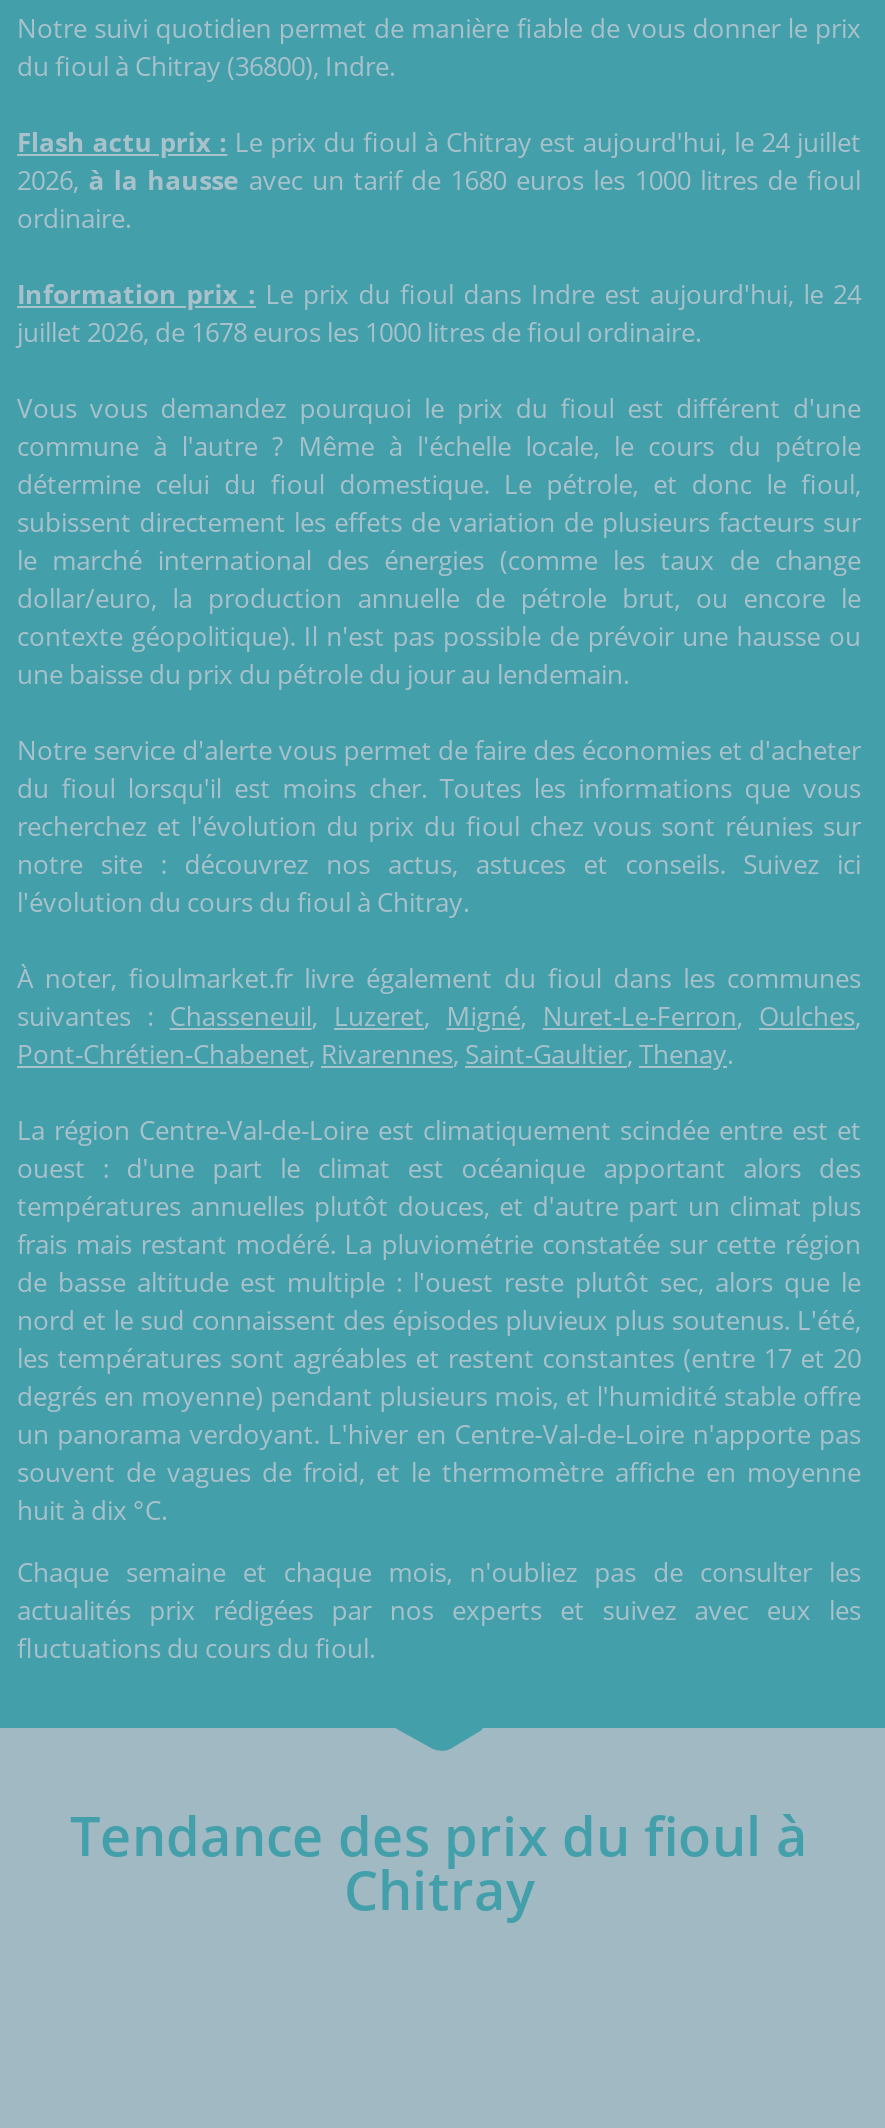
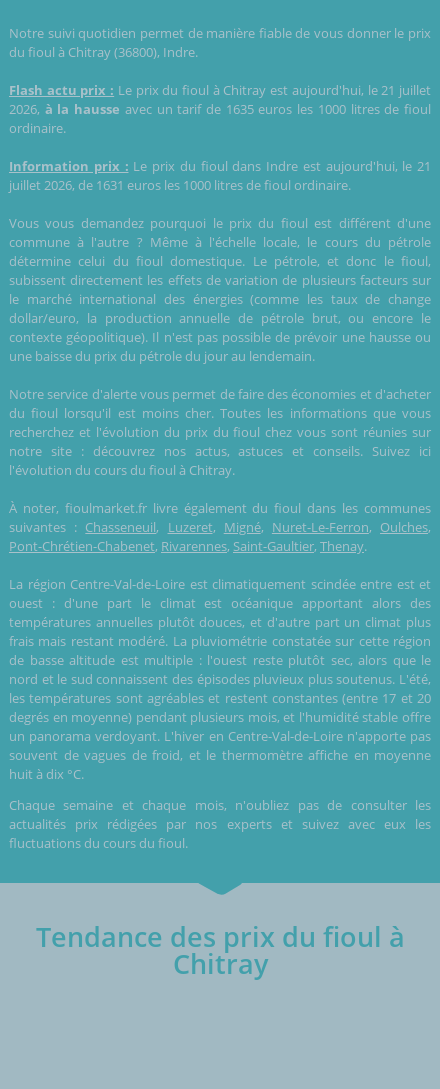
- Flash actu prix : Le prix du fioul à Chitray est aujourd'hui, le 24 juillet
+ Flash actu prix : Le prix du fioul à Chitray est aujourd'hui, le 21 juillet

- 2026, à la hausse avec un tarif de 1680 euros les 1000 litres de fioul
+ 2026, à la hausse avec un tarif de 1635 euros les 1000 litres de fioul

- Information prix : Le prix du fioul dans Indre est aujourd'hui, le 24
+ Information prix : Le prix du fioul dans Indre est aujourd'hui, le 21

- juillet 2026, de 1678 euros les 1000 litres de fioul ordinaire.
+ juillet 2026, de 1631 euros les 1000 litres de fioul ordinaire.
